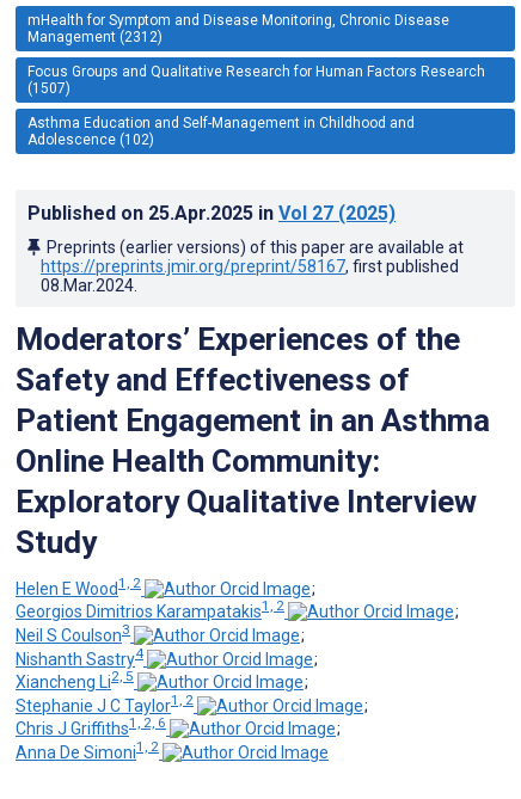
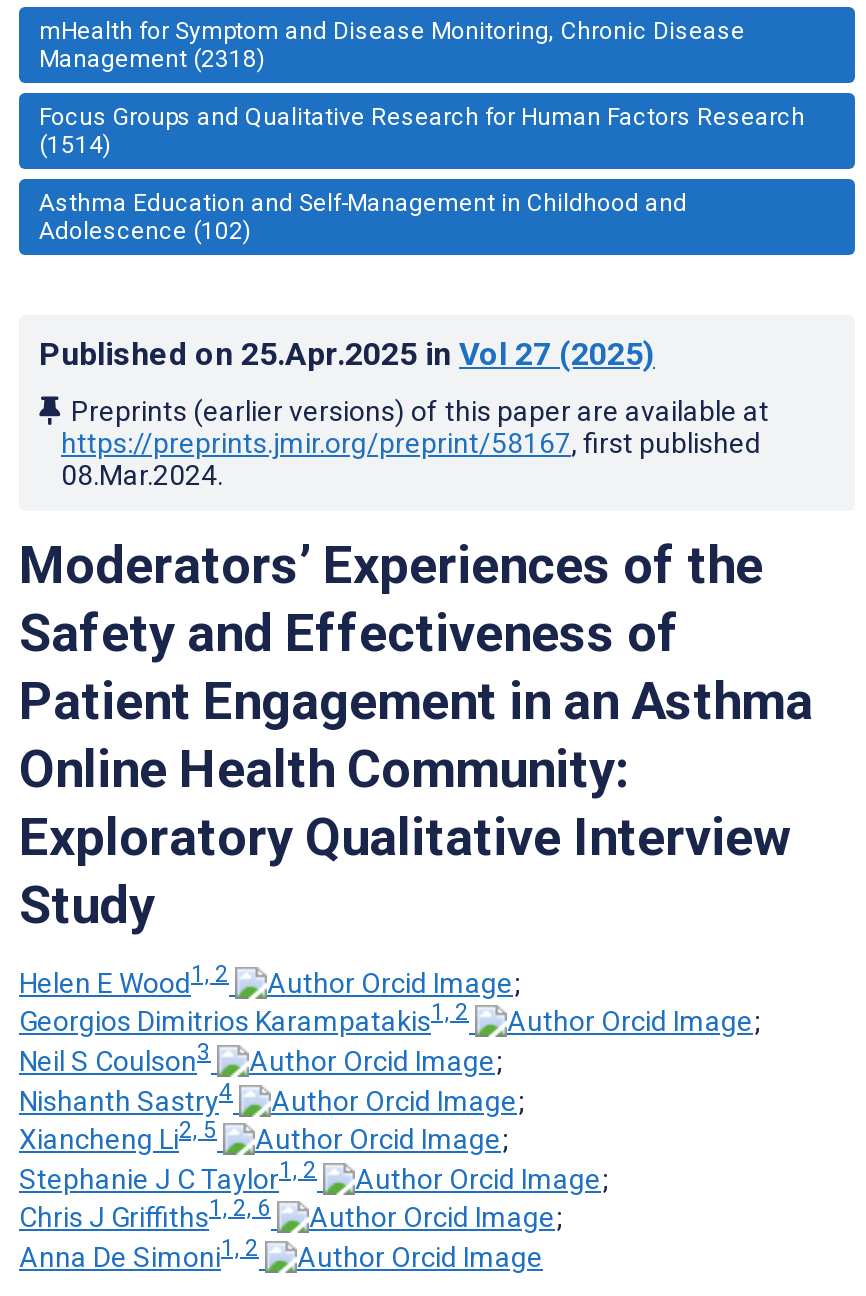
- Management (2312)
+ Management (2318)

- (1507)
+ (1514)
